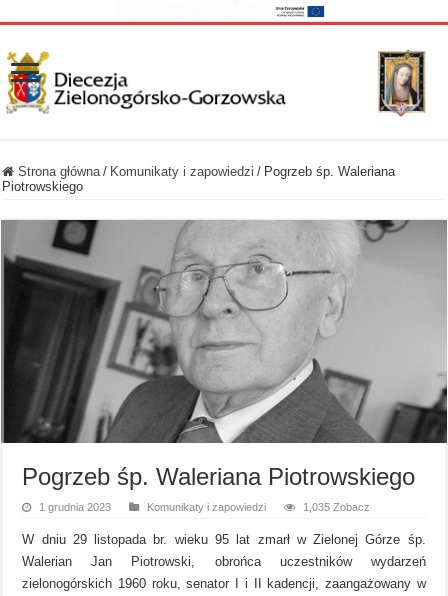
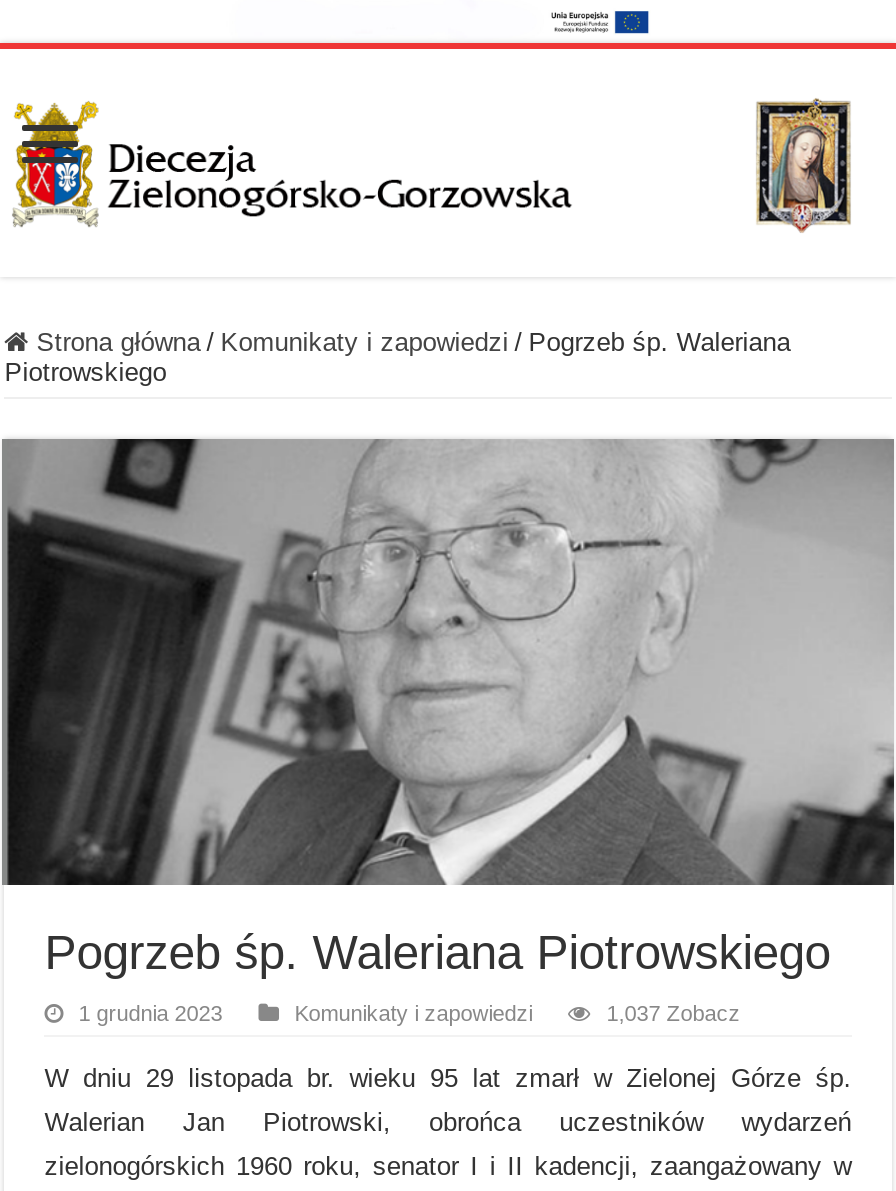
- 1,035 Zobacz
+ 1,037 Zobacz
